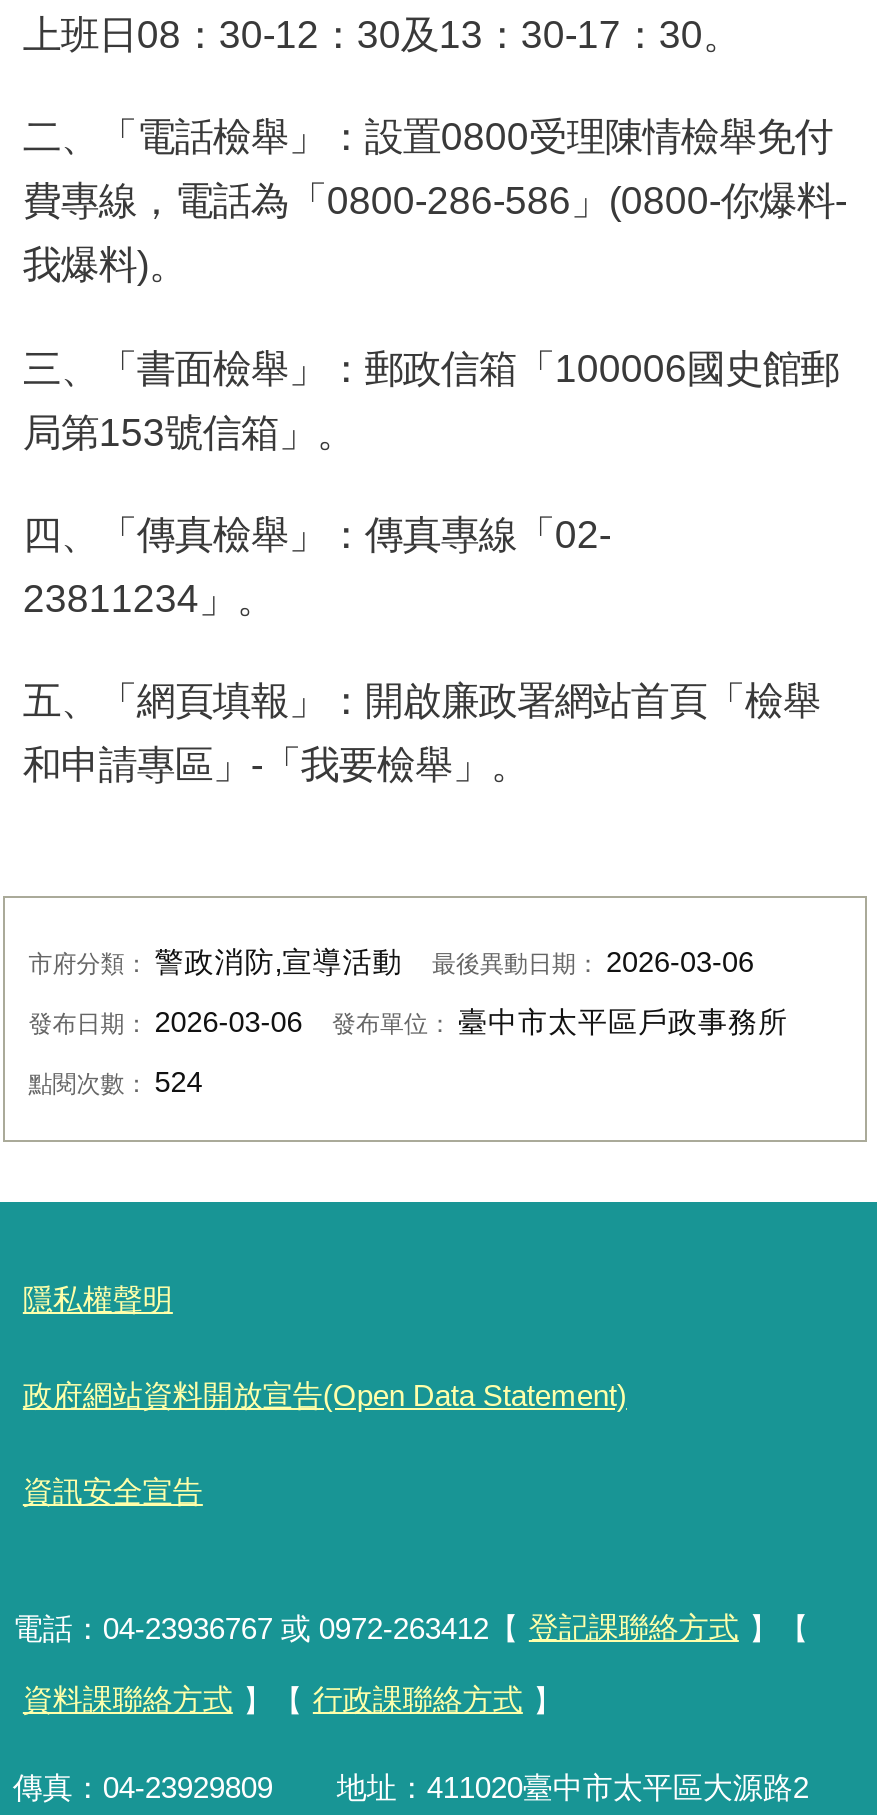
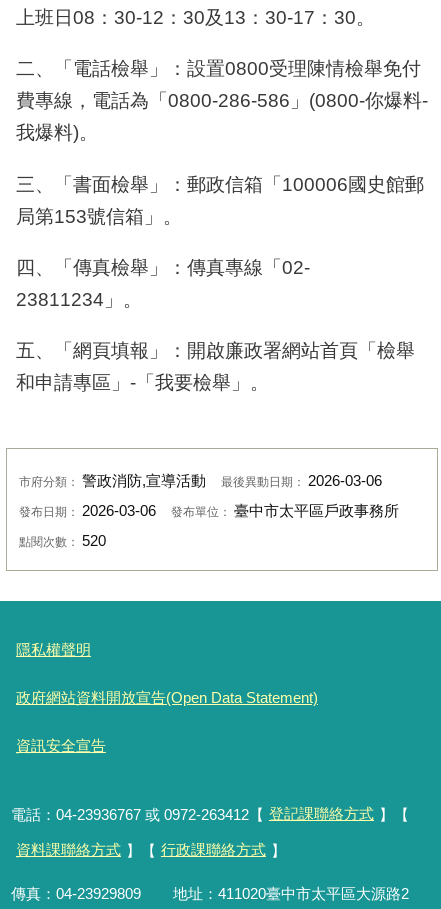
- 點閱次數：524
+ 點閱次數：520
